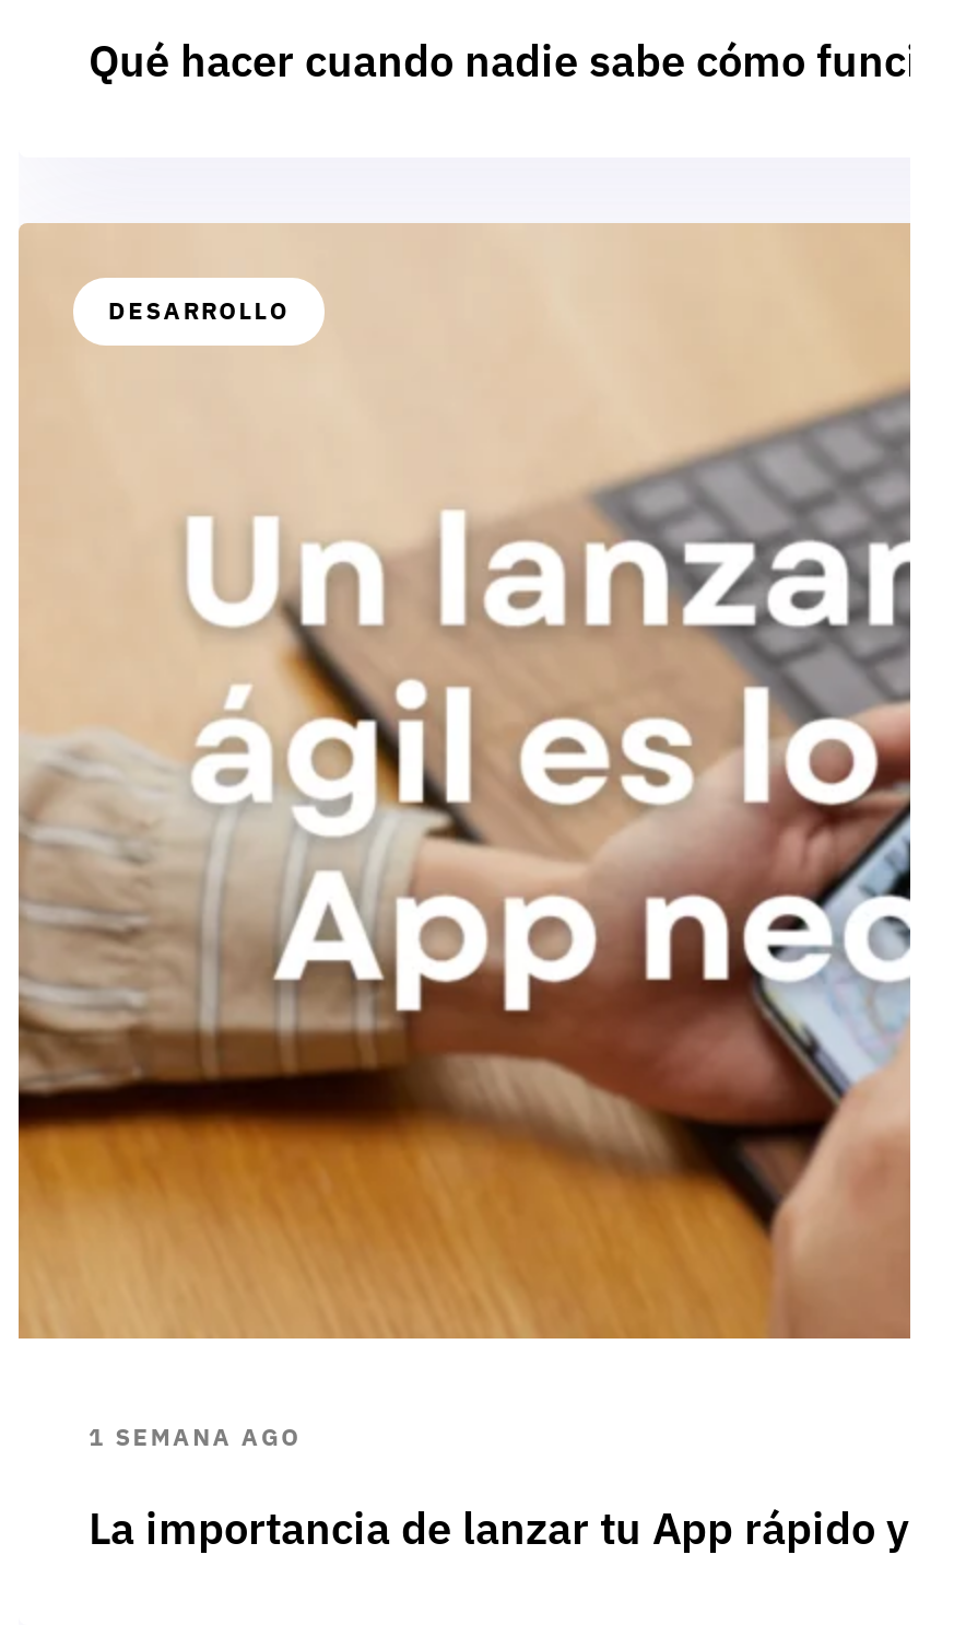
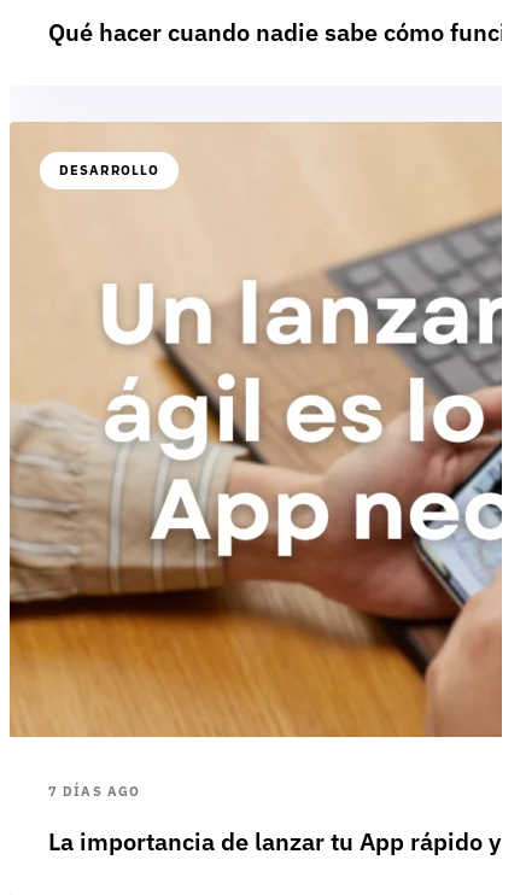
- 1 SEMANA AGO
+ 7 DÍAS AGO
